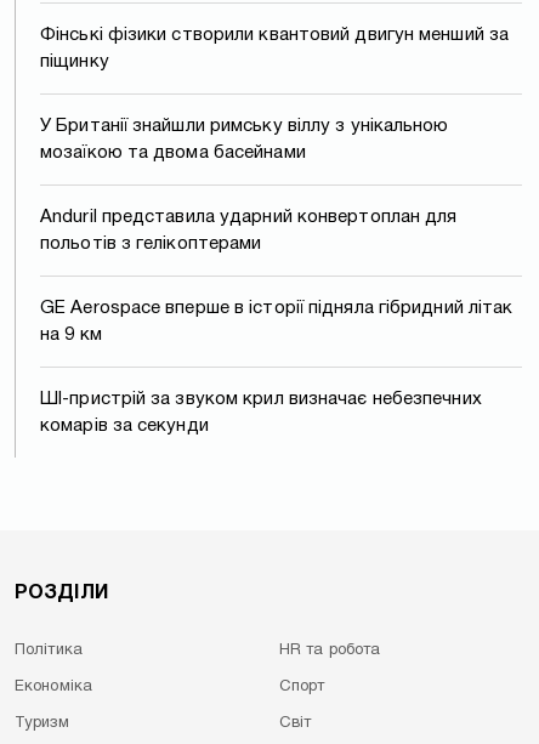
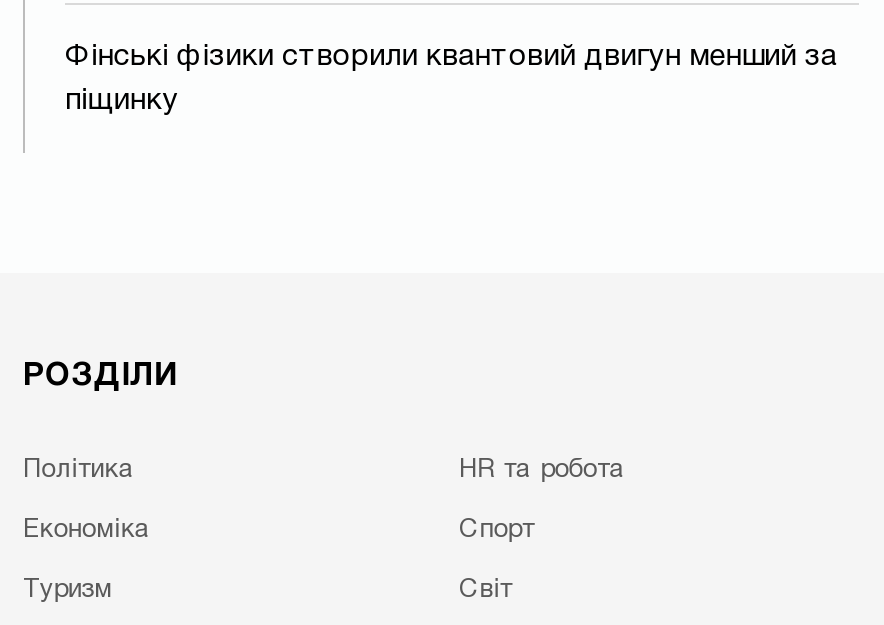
- У Британії знайшли римську віллу з унікальною
- мозаїкою та двома басейнами

- Anduril представила ударний конвертоплан для
- польотів з гелікоптерами

- GE Aerospace вперше в історії підняла гібридний літак
- на 9 км

- ШІ-пристрій за звуком крил визначає небезпечних
- комарів за секунди
